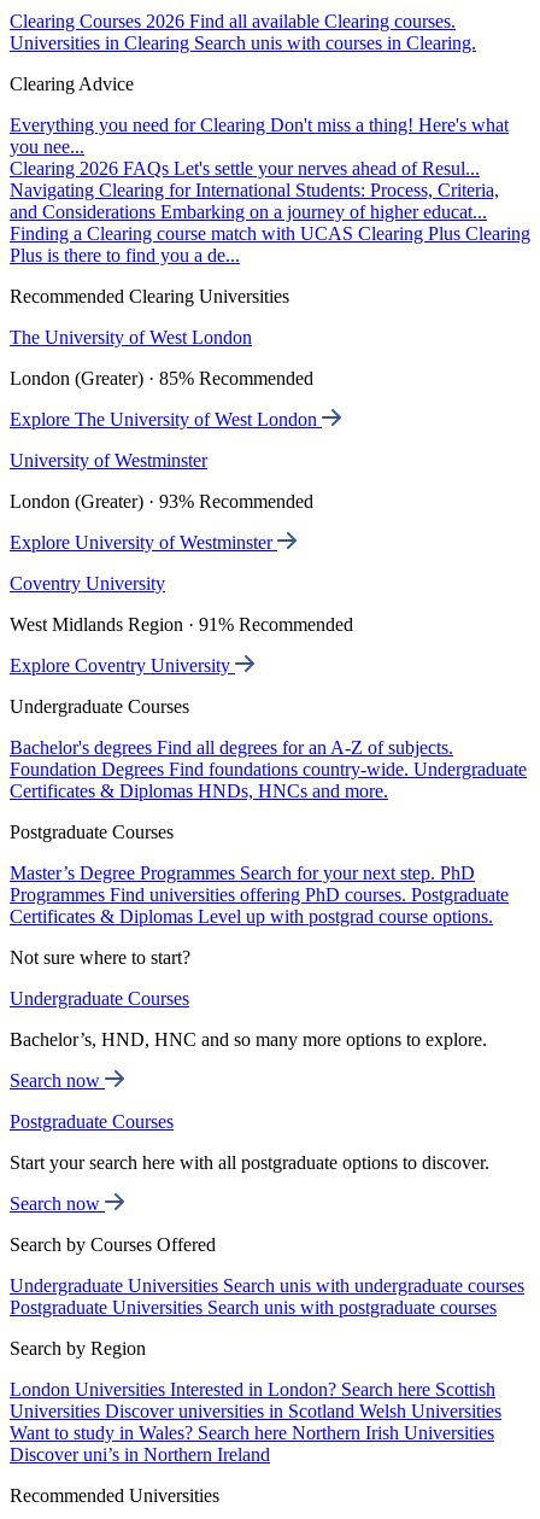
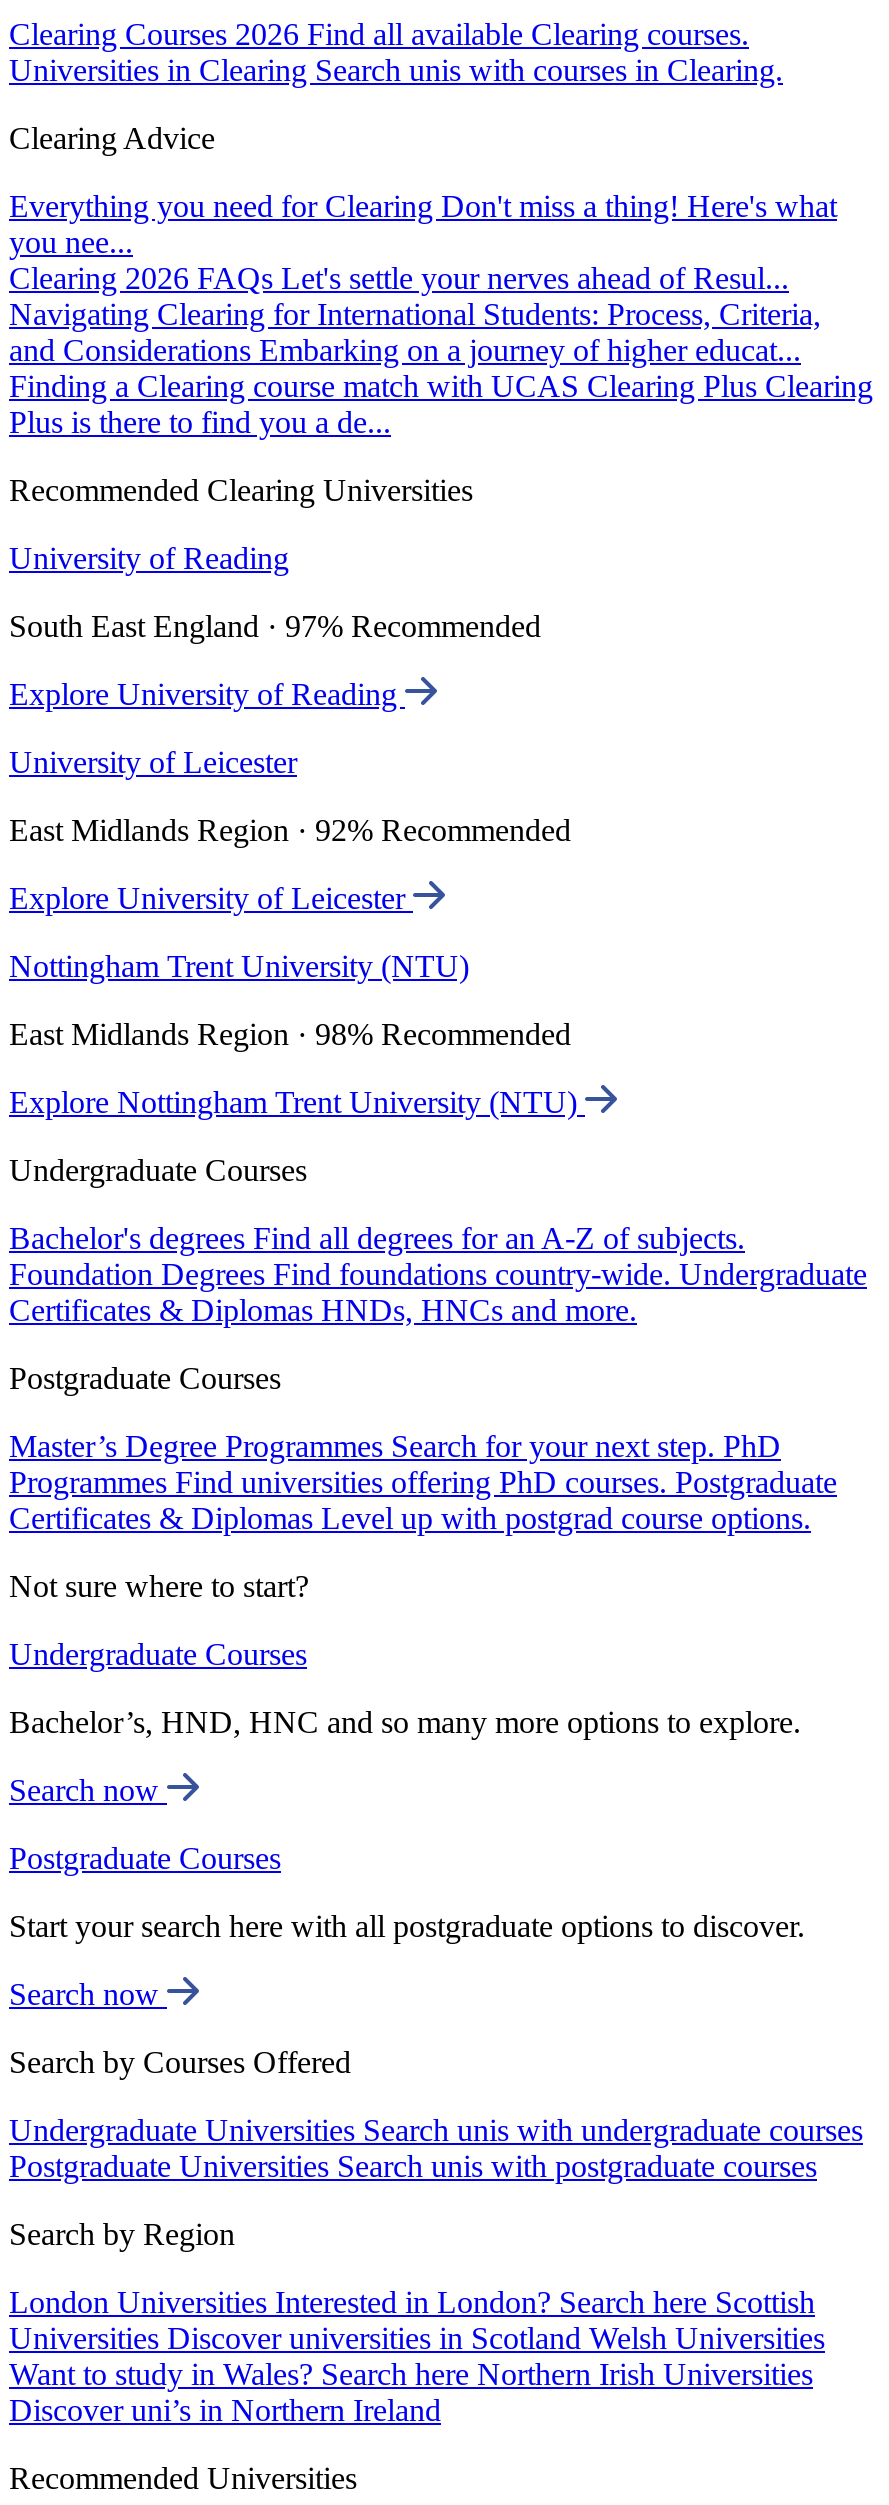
- The University of West London
+ University of Reading

- London (Greater) · 85% Recommended
+ South East England · 97% Recommended

- Explore The University of West London
+ Explore University of Reading

- University of Westminster
+ University of Leicester

- London (Greater) · 93% Recommended
+ East Midlands Region · 92% Recommended

- Explore University of Westminster
+ Explore University of Leicester

- Coventry University
+ Nottingham Trent University (NTU)

- West Midlands Region · 91% Recommended
+ East Midlands Region · 98% Recommended

- Explore Coventry University
+ Explore Nottingham Trent University (NTU)
